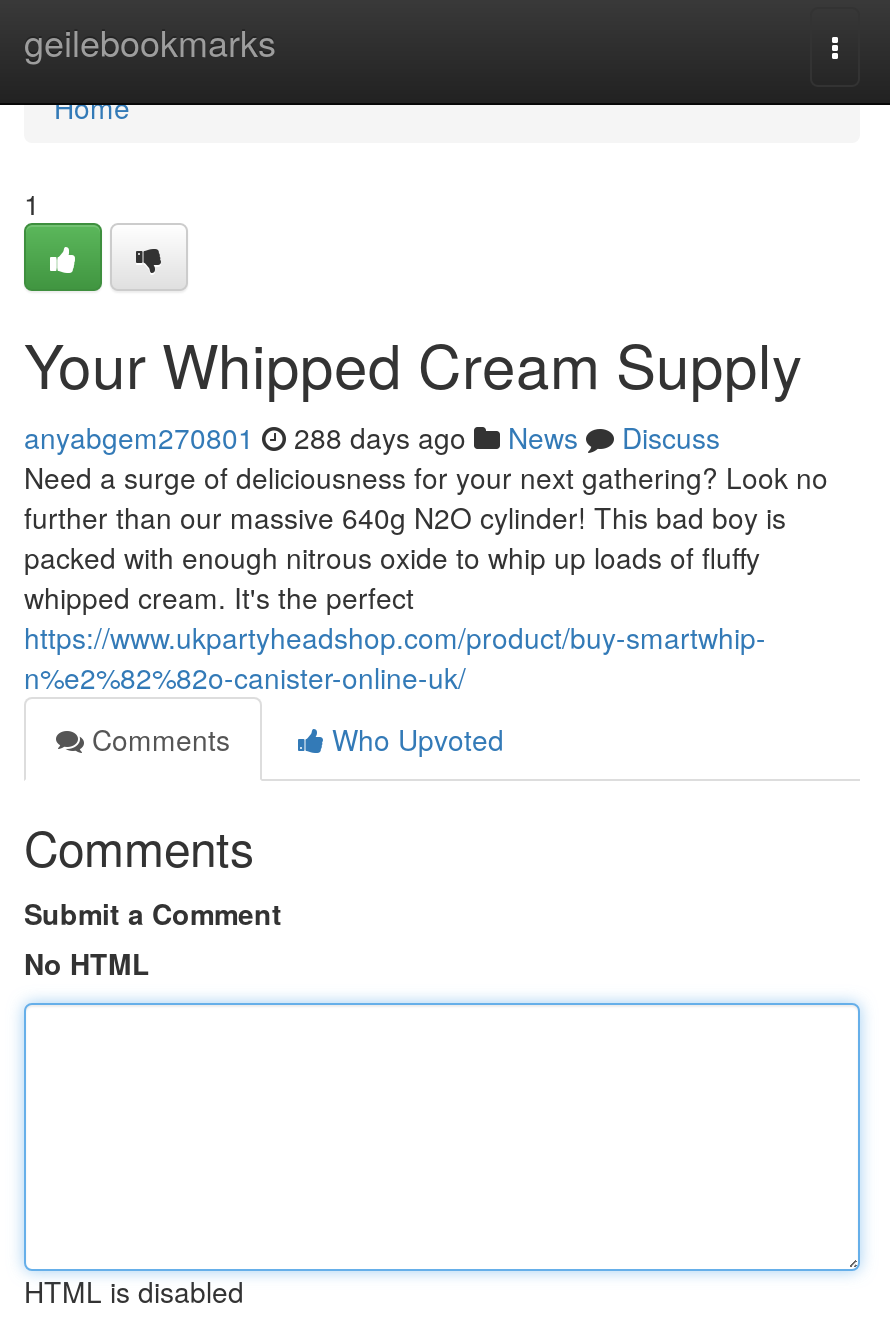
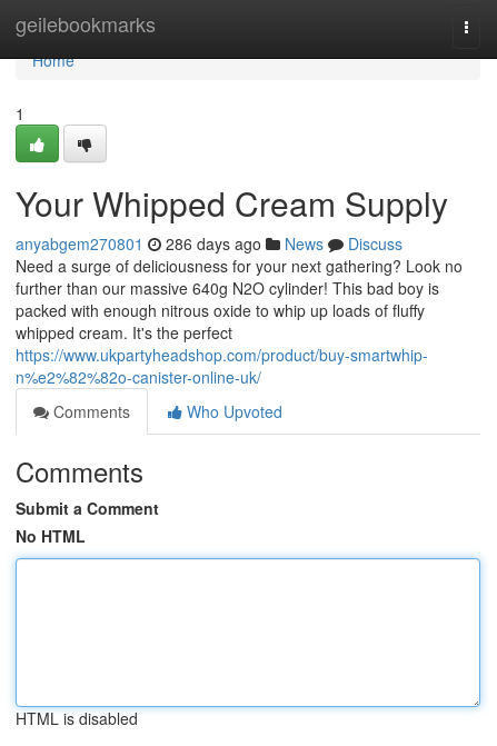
- anyabgem270801 288 days ago News Discuss
+ anyabgem270801 286 days ago News Discuss
